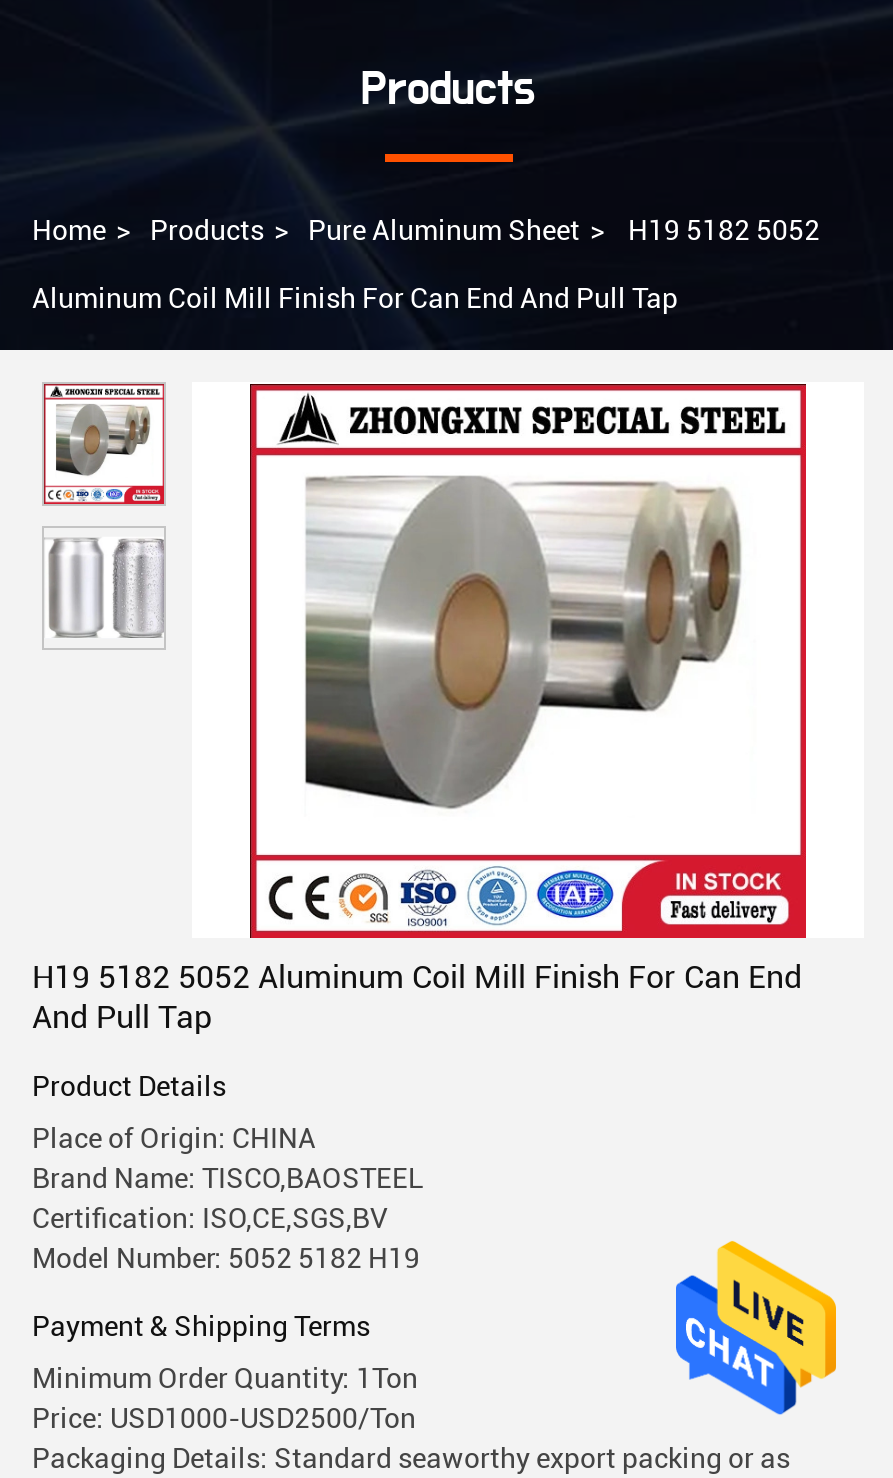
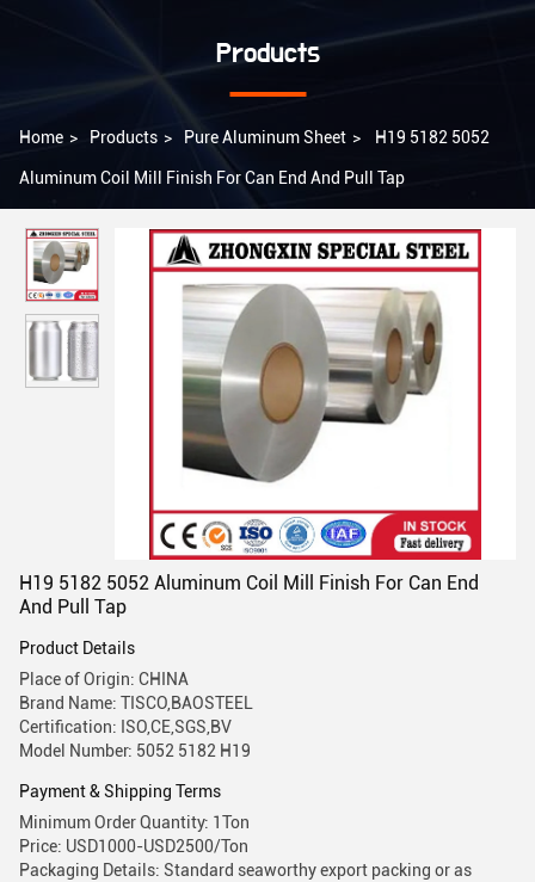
- [image]
